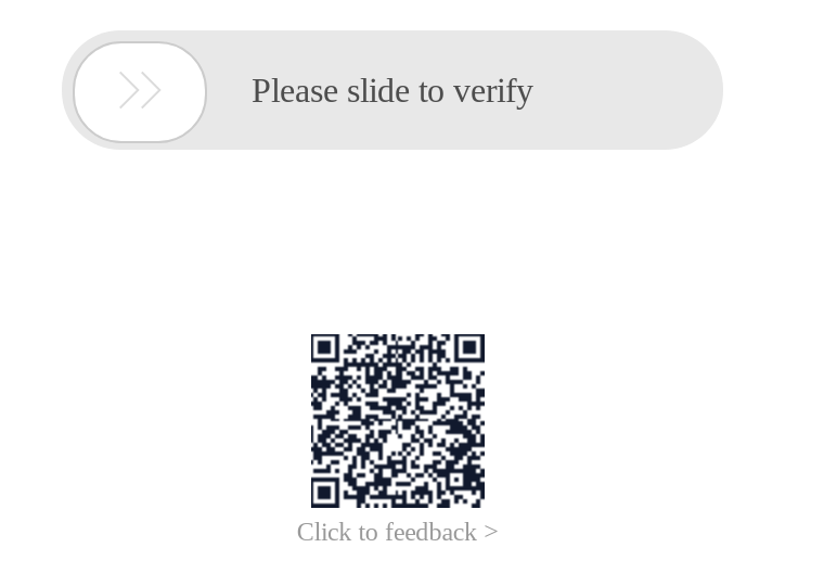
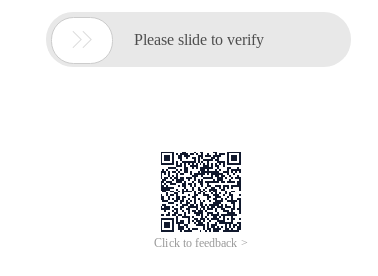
- [image]
+ [image]
